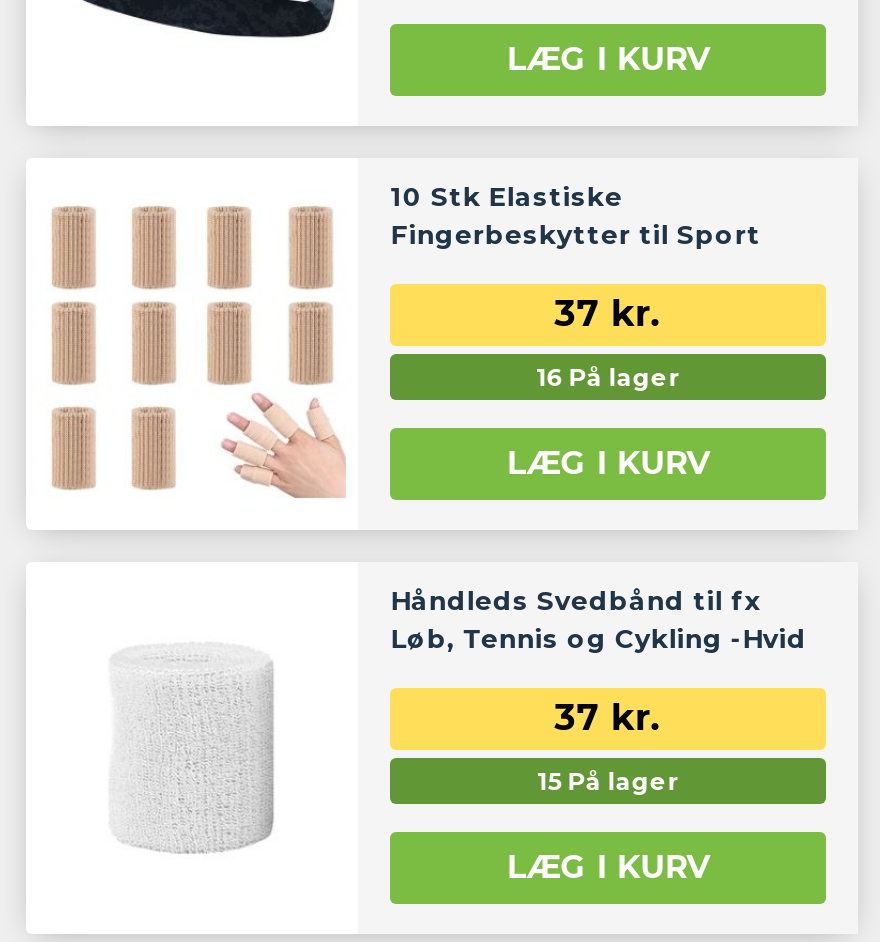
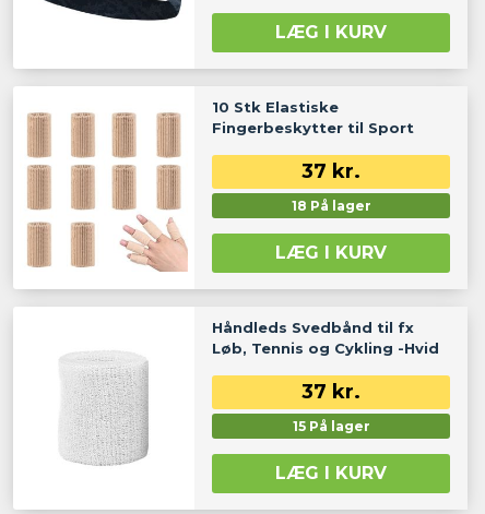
- 16 På lager
+ 18 På lager
